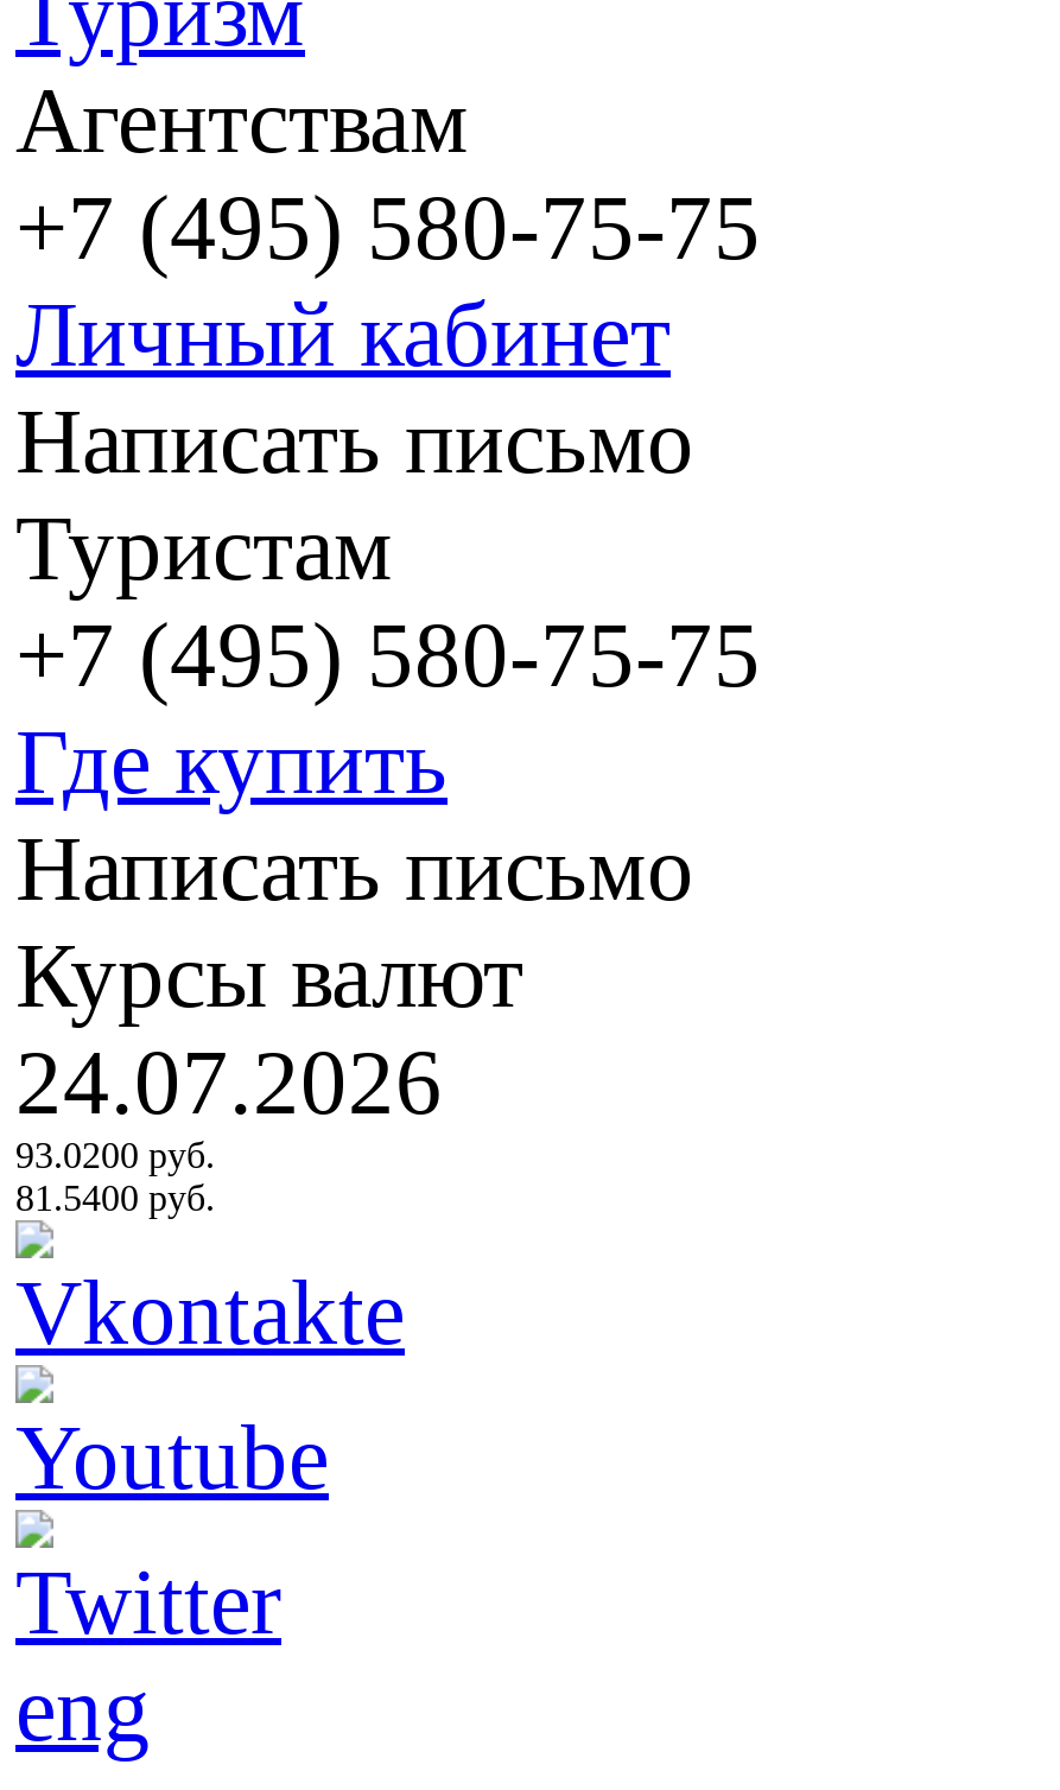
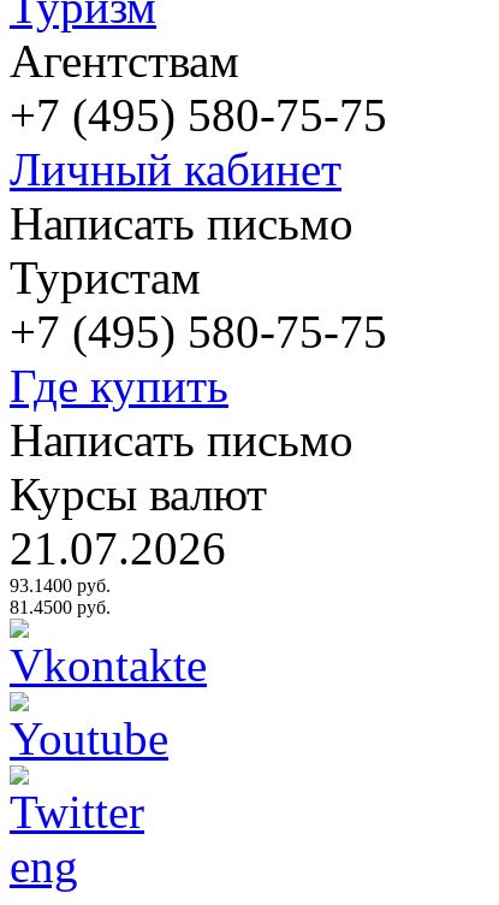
- 24.07.2026
+ 21.07.2026

- 93.0200 руб.
+ 93.1400 руб.

- 81.5400 руб.
+ 81.4500 руб.
